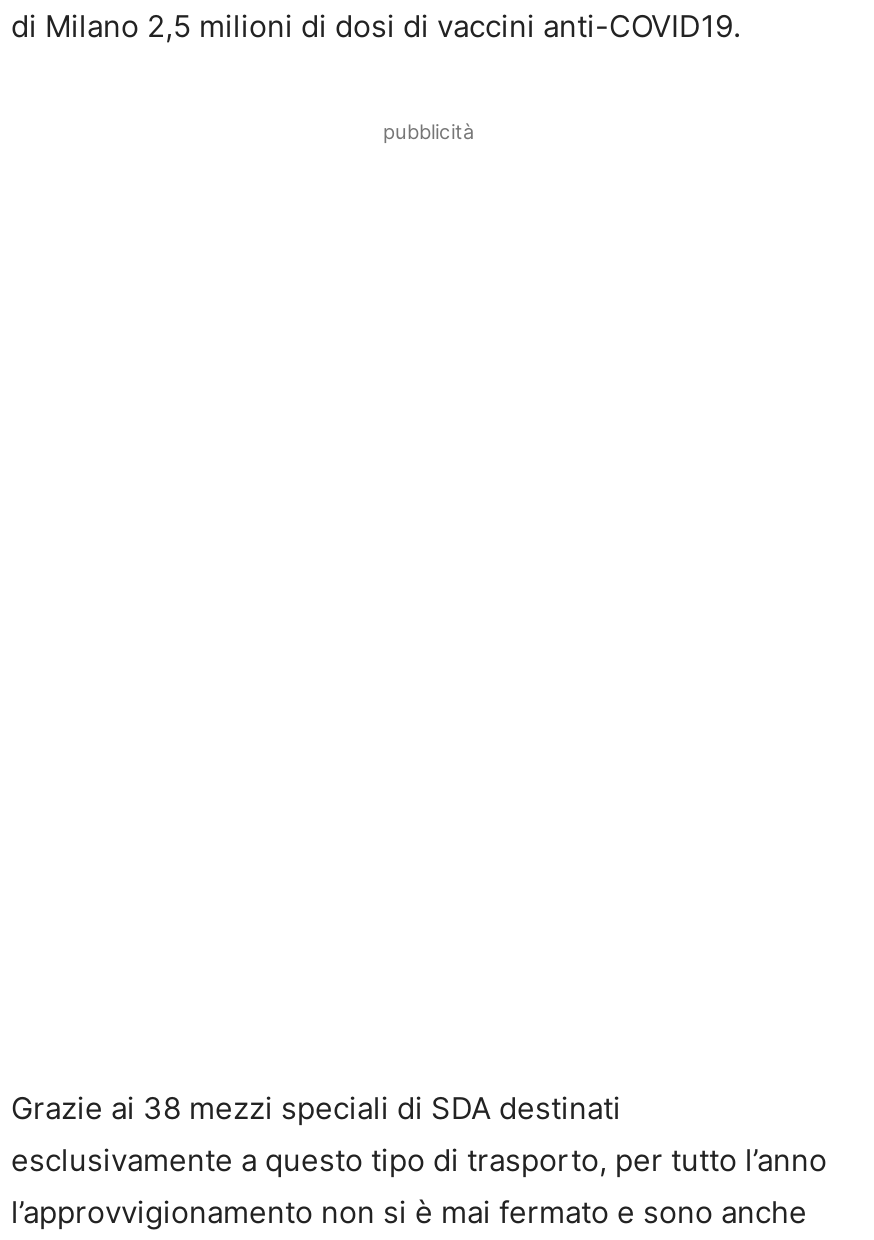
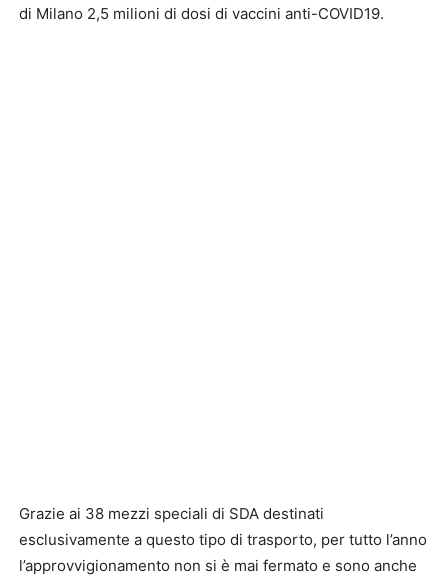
- pubblicità
